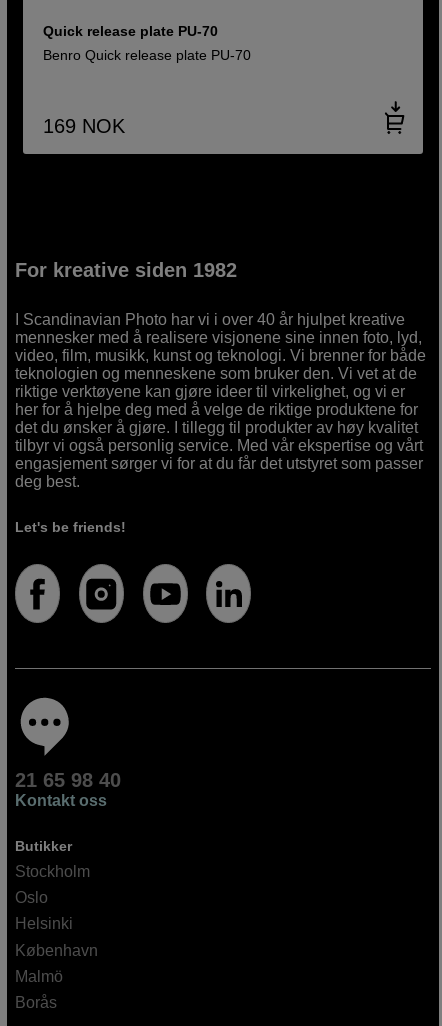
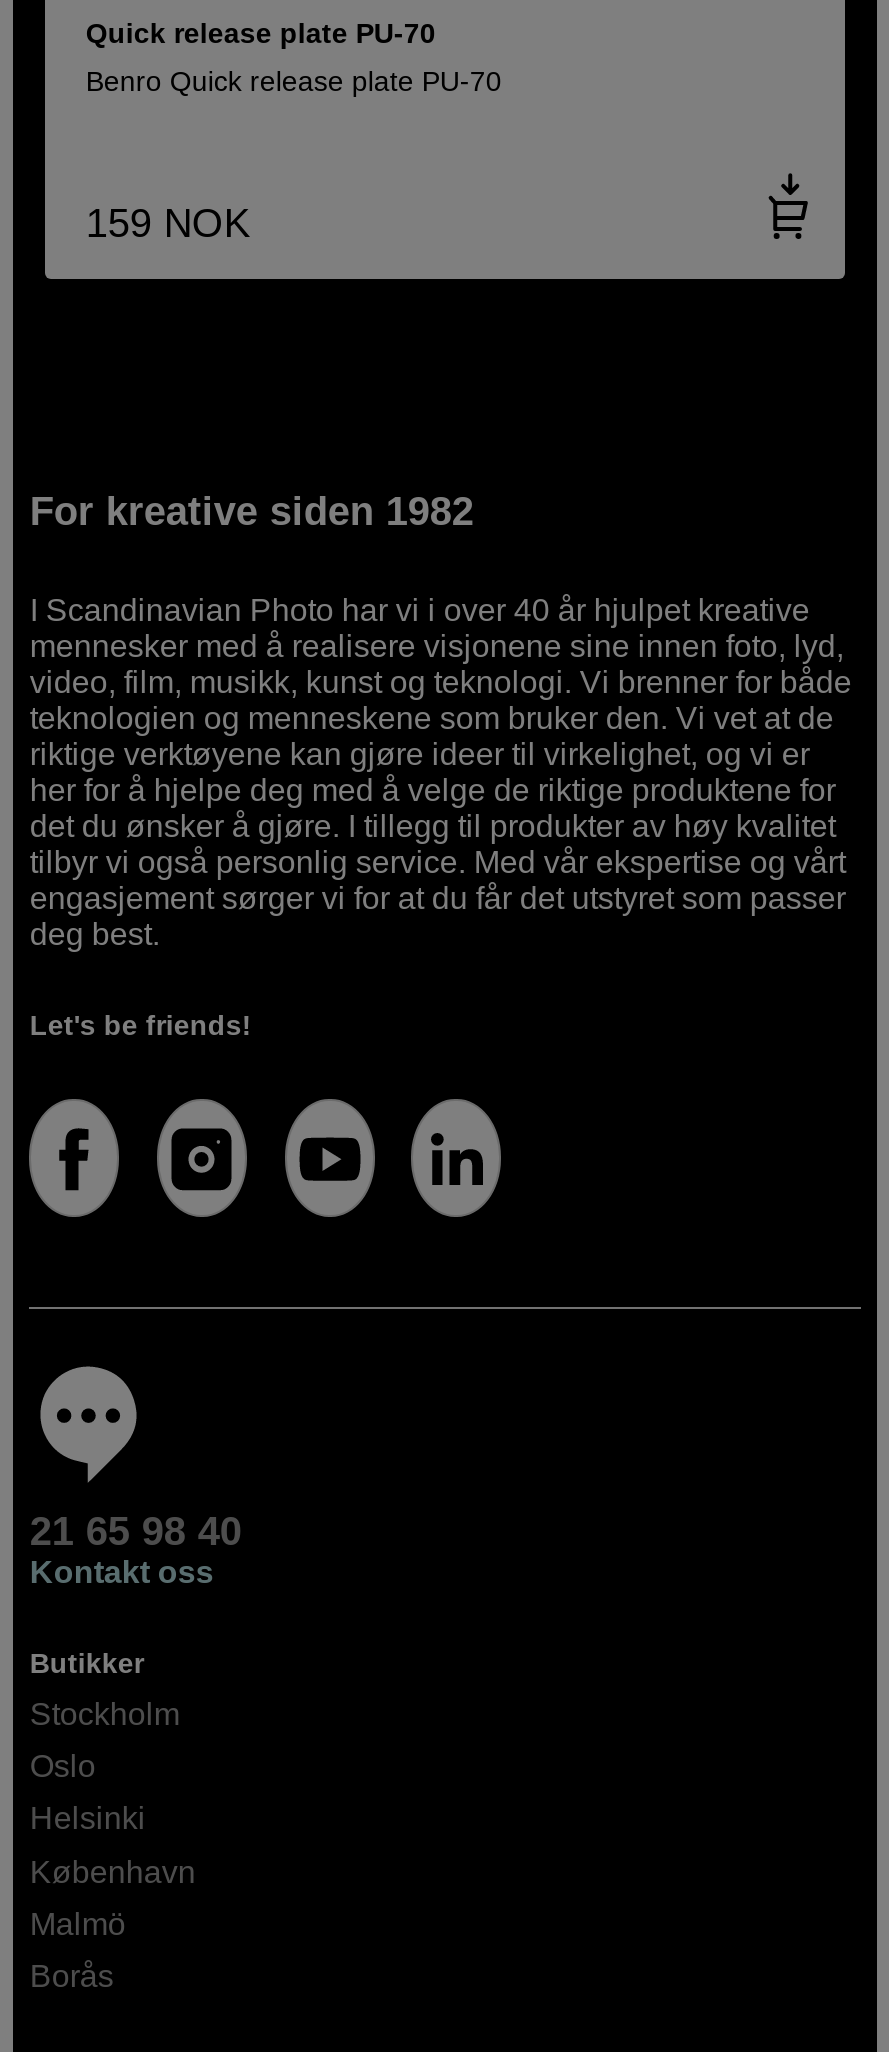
- 169 NOK
+ 159 NOK
